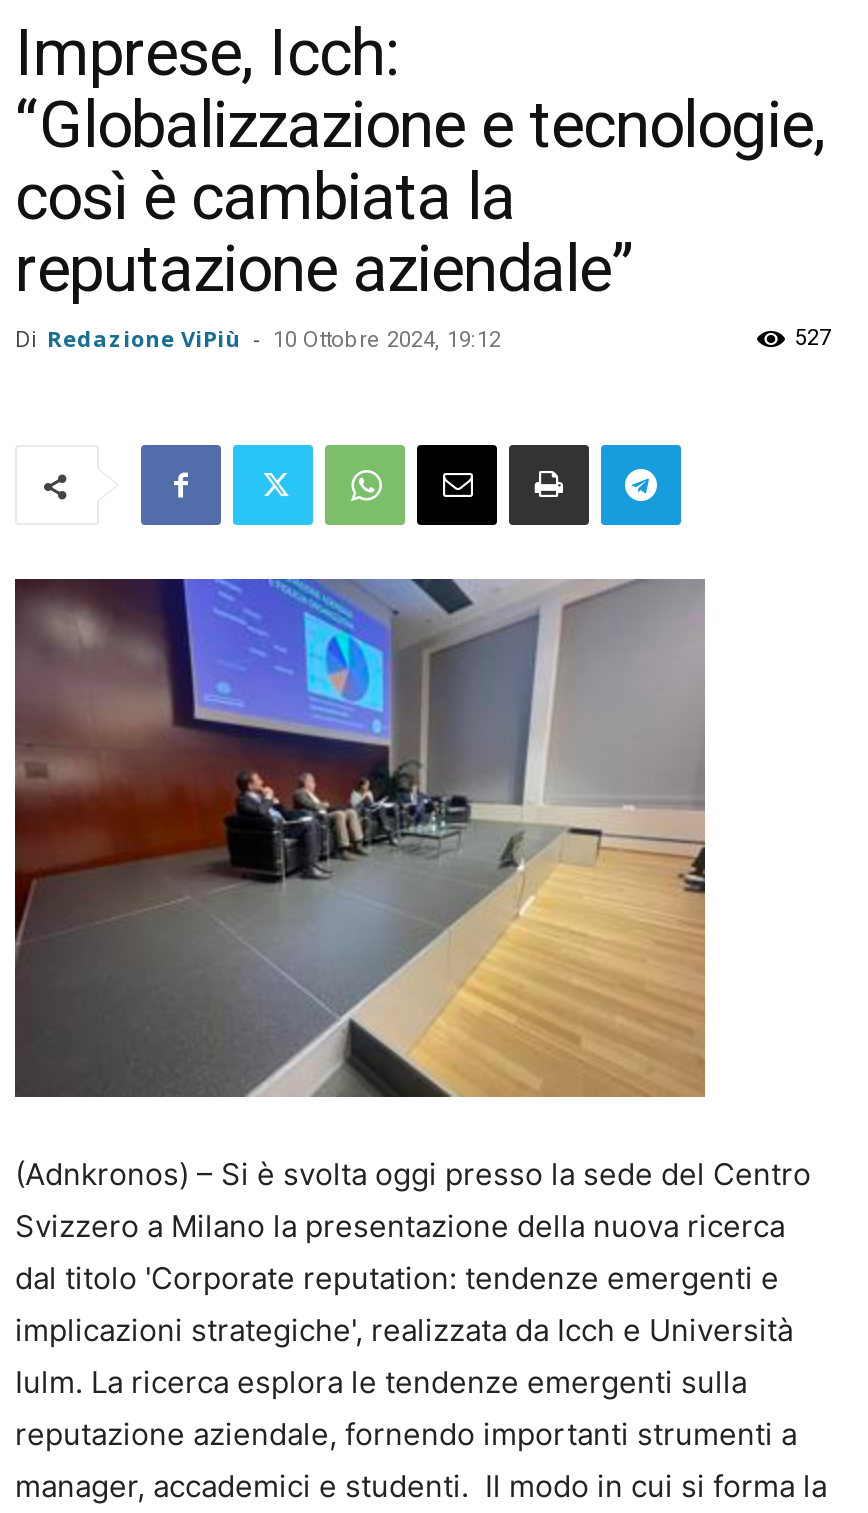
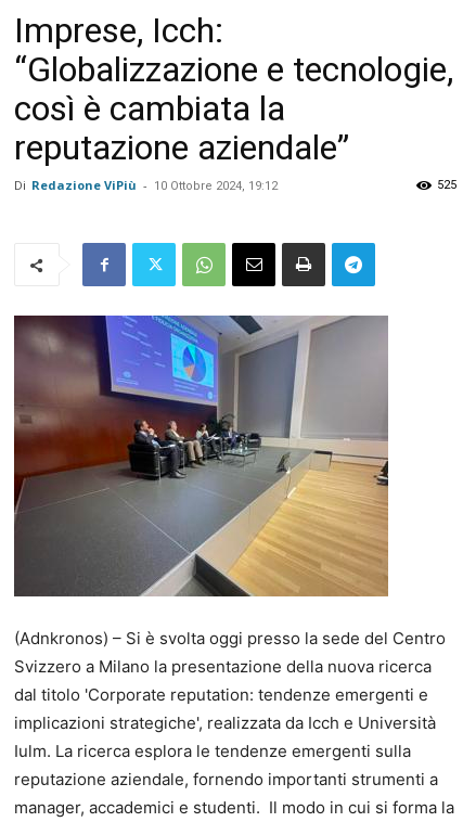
- 527
+ 525
